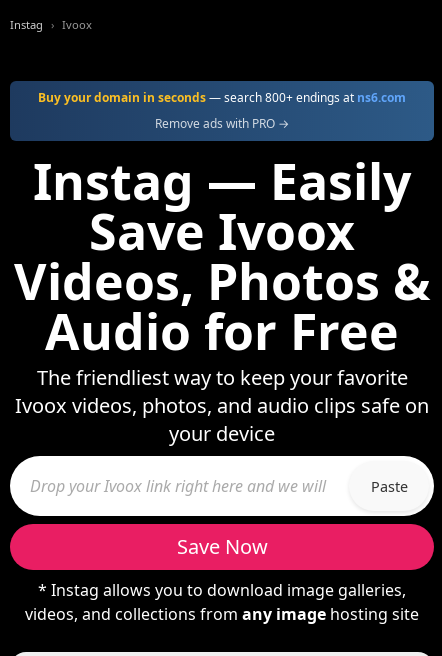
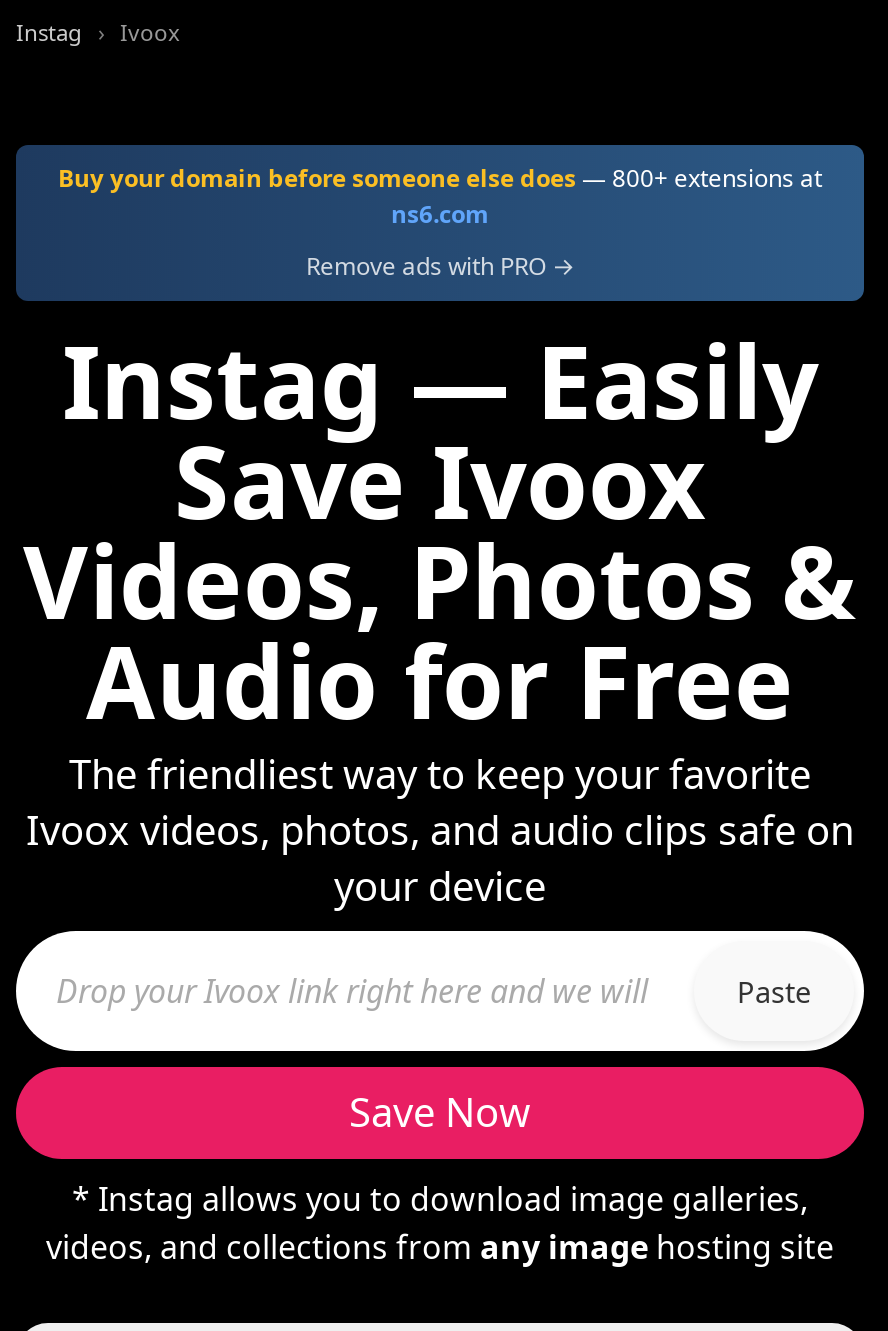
- Buy your domain in seconds — search 800+ endings at ns6.com
+ Buy your domain before someone else does — 800+ extensions at
+ ns6.com
